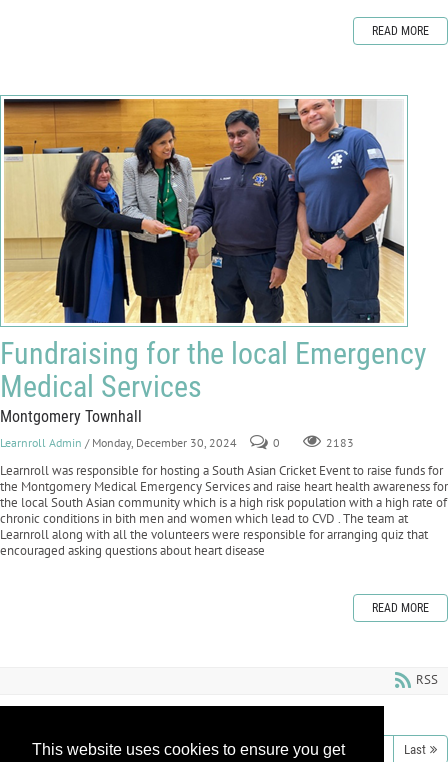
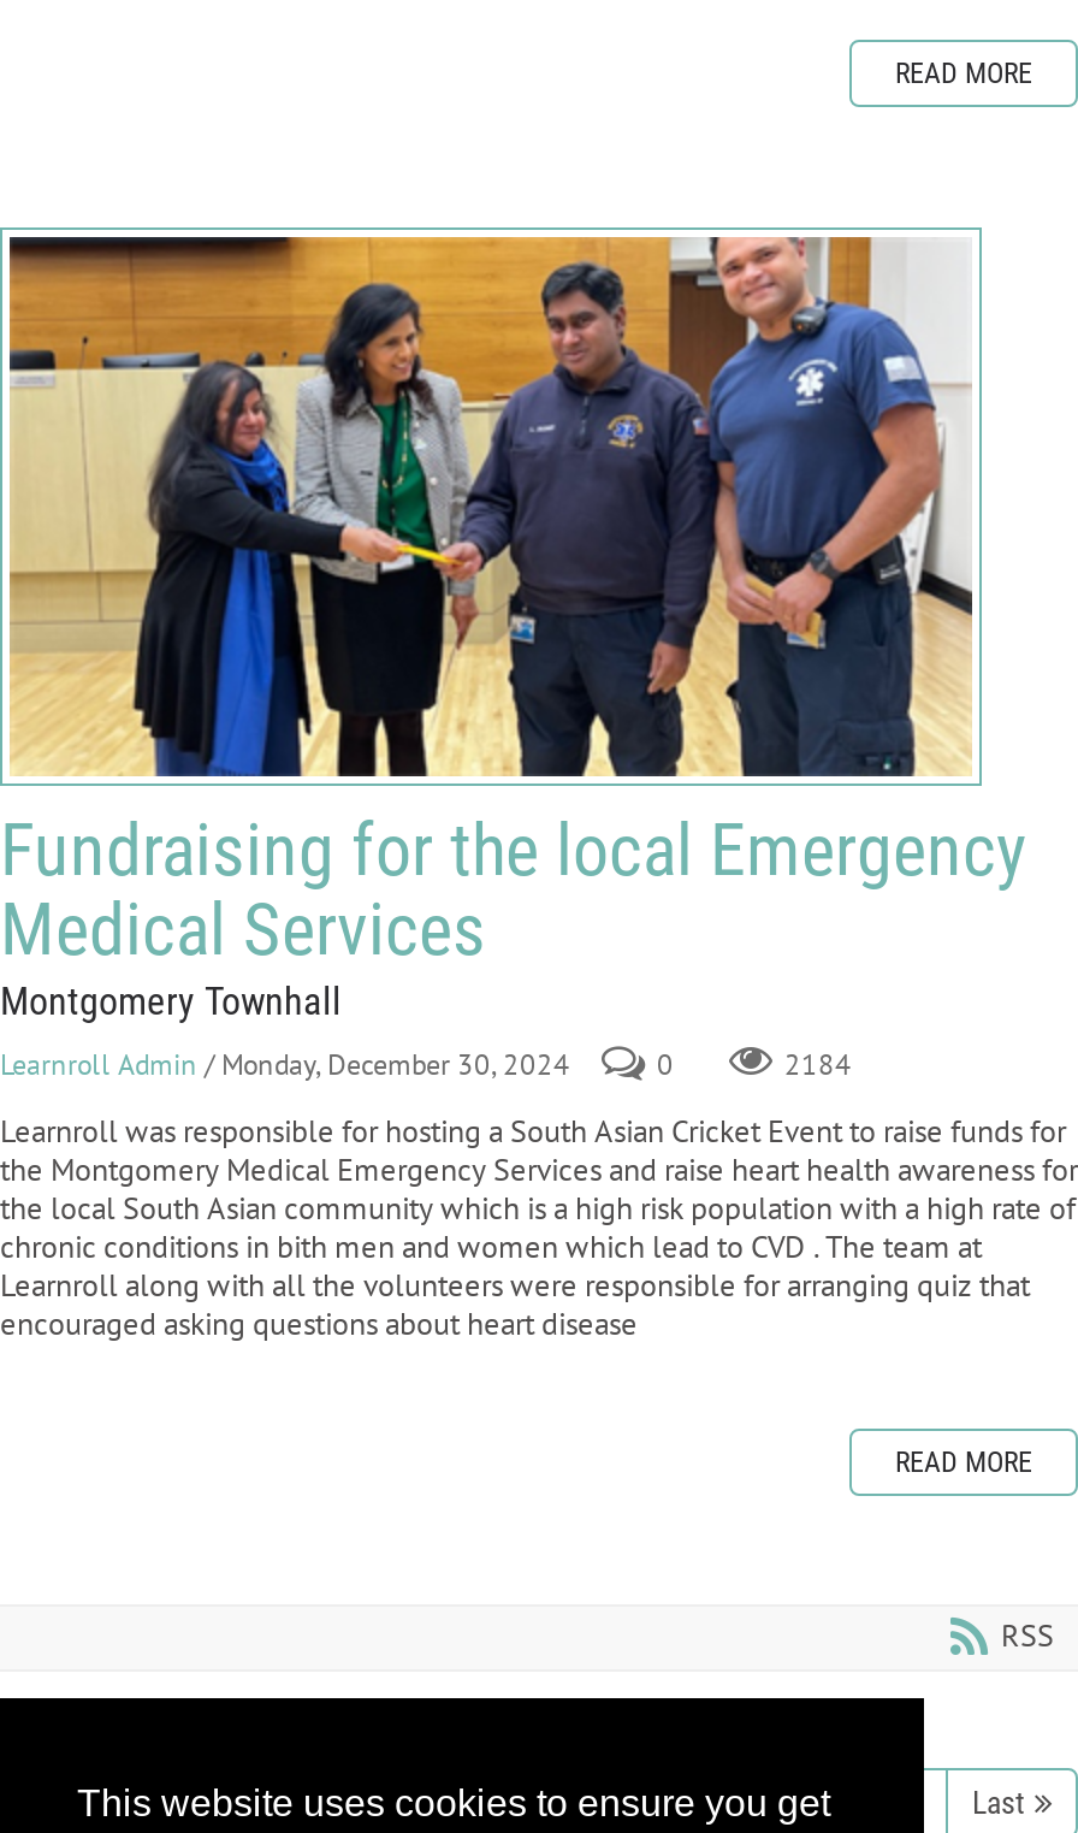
- 2183
+ 2184
